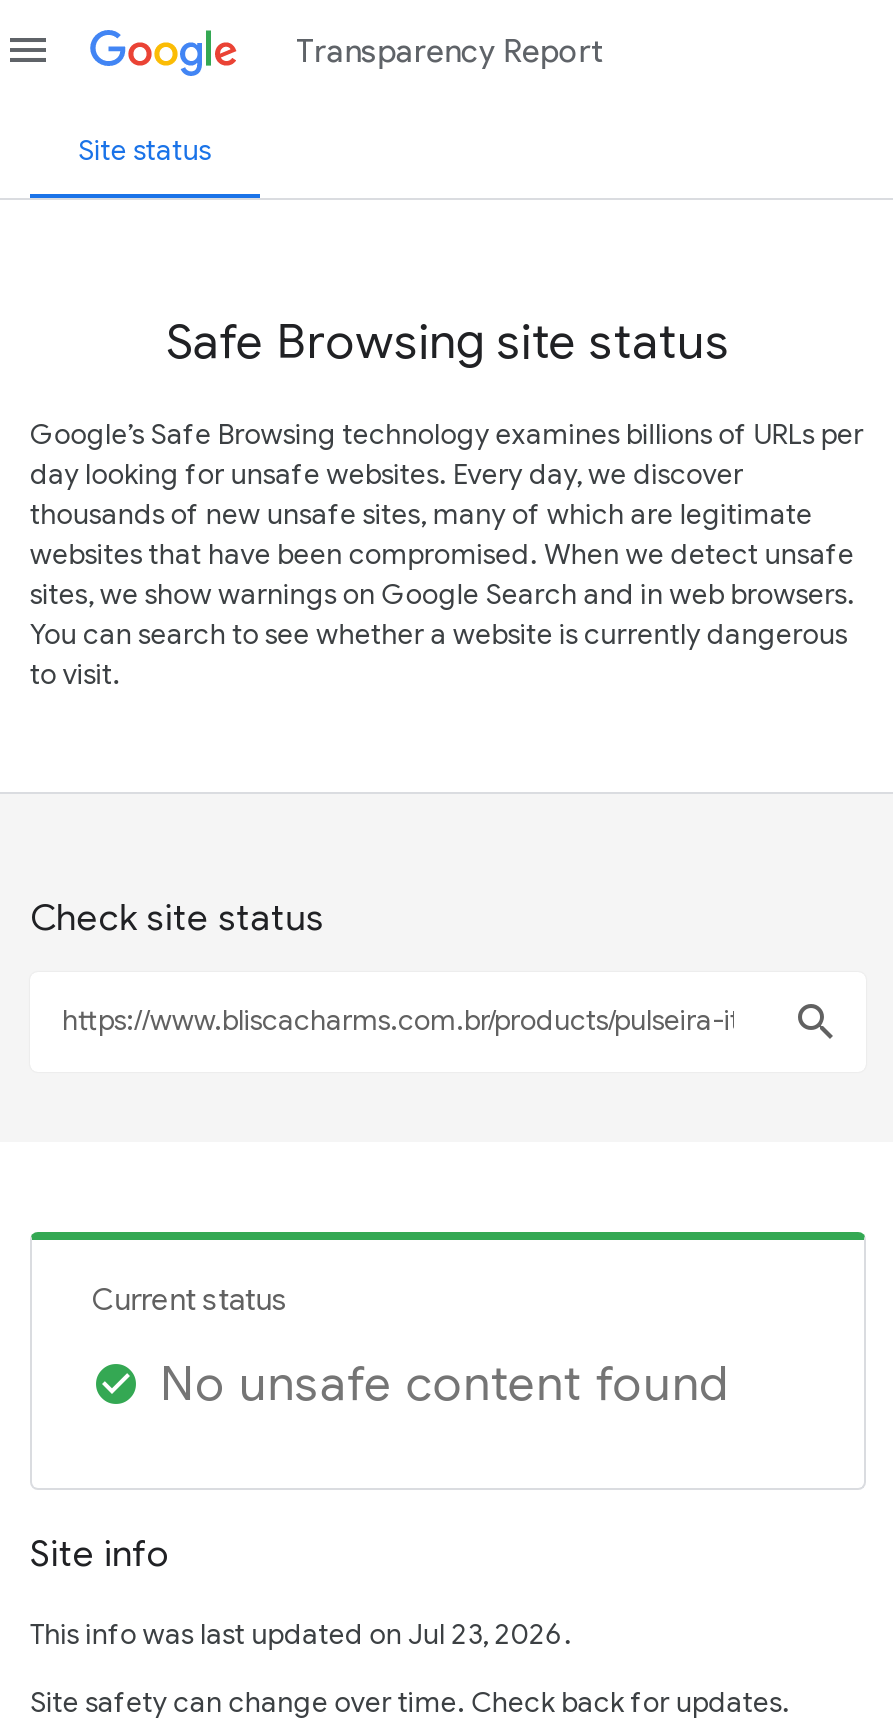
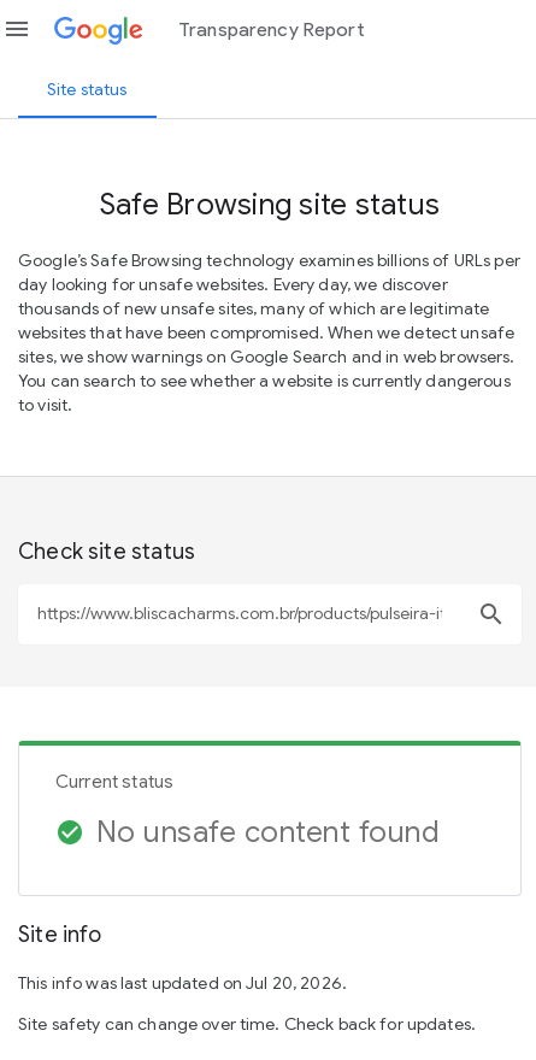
- This info was last updated on Jul 23, 2026.
+ This info was last updated on Jul 20, 2026.
